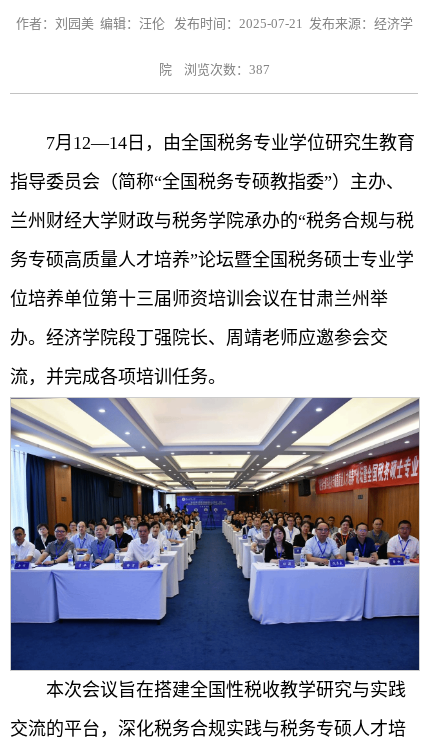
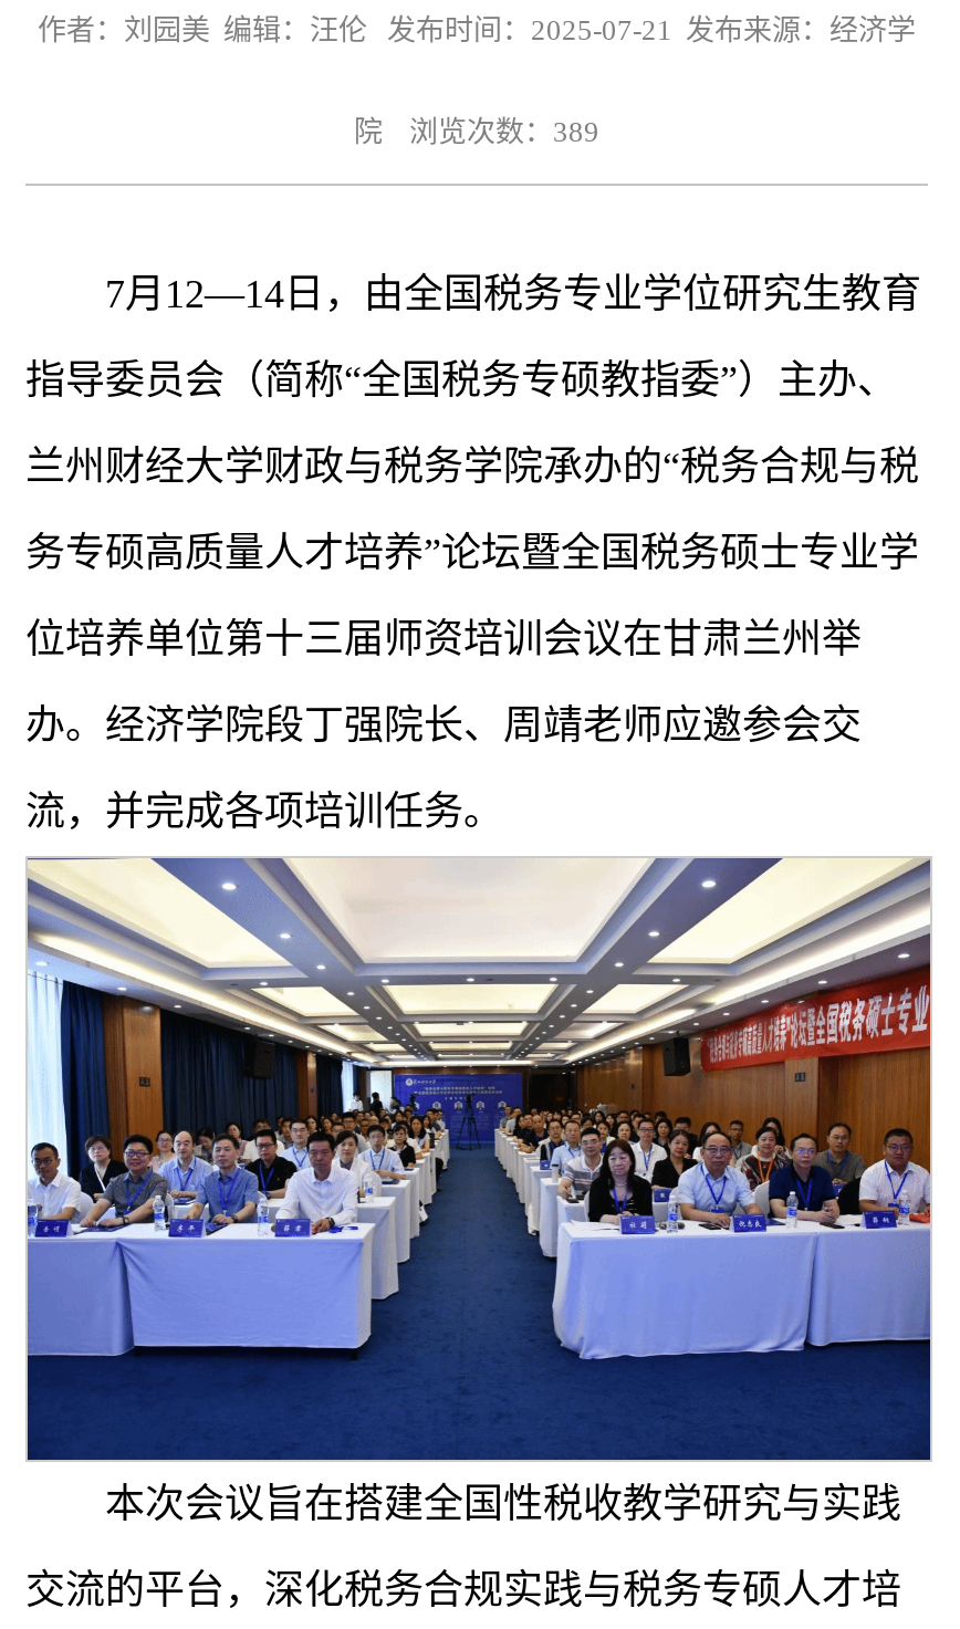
- 院 浏览次数：387
+ 院 浏览次数：389
